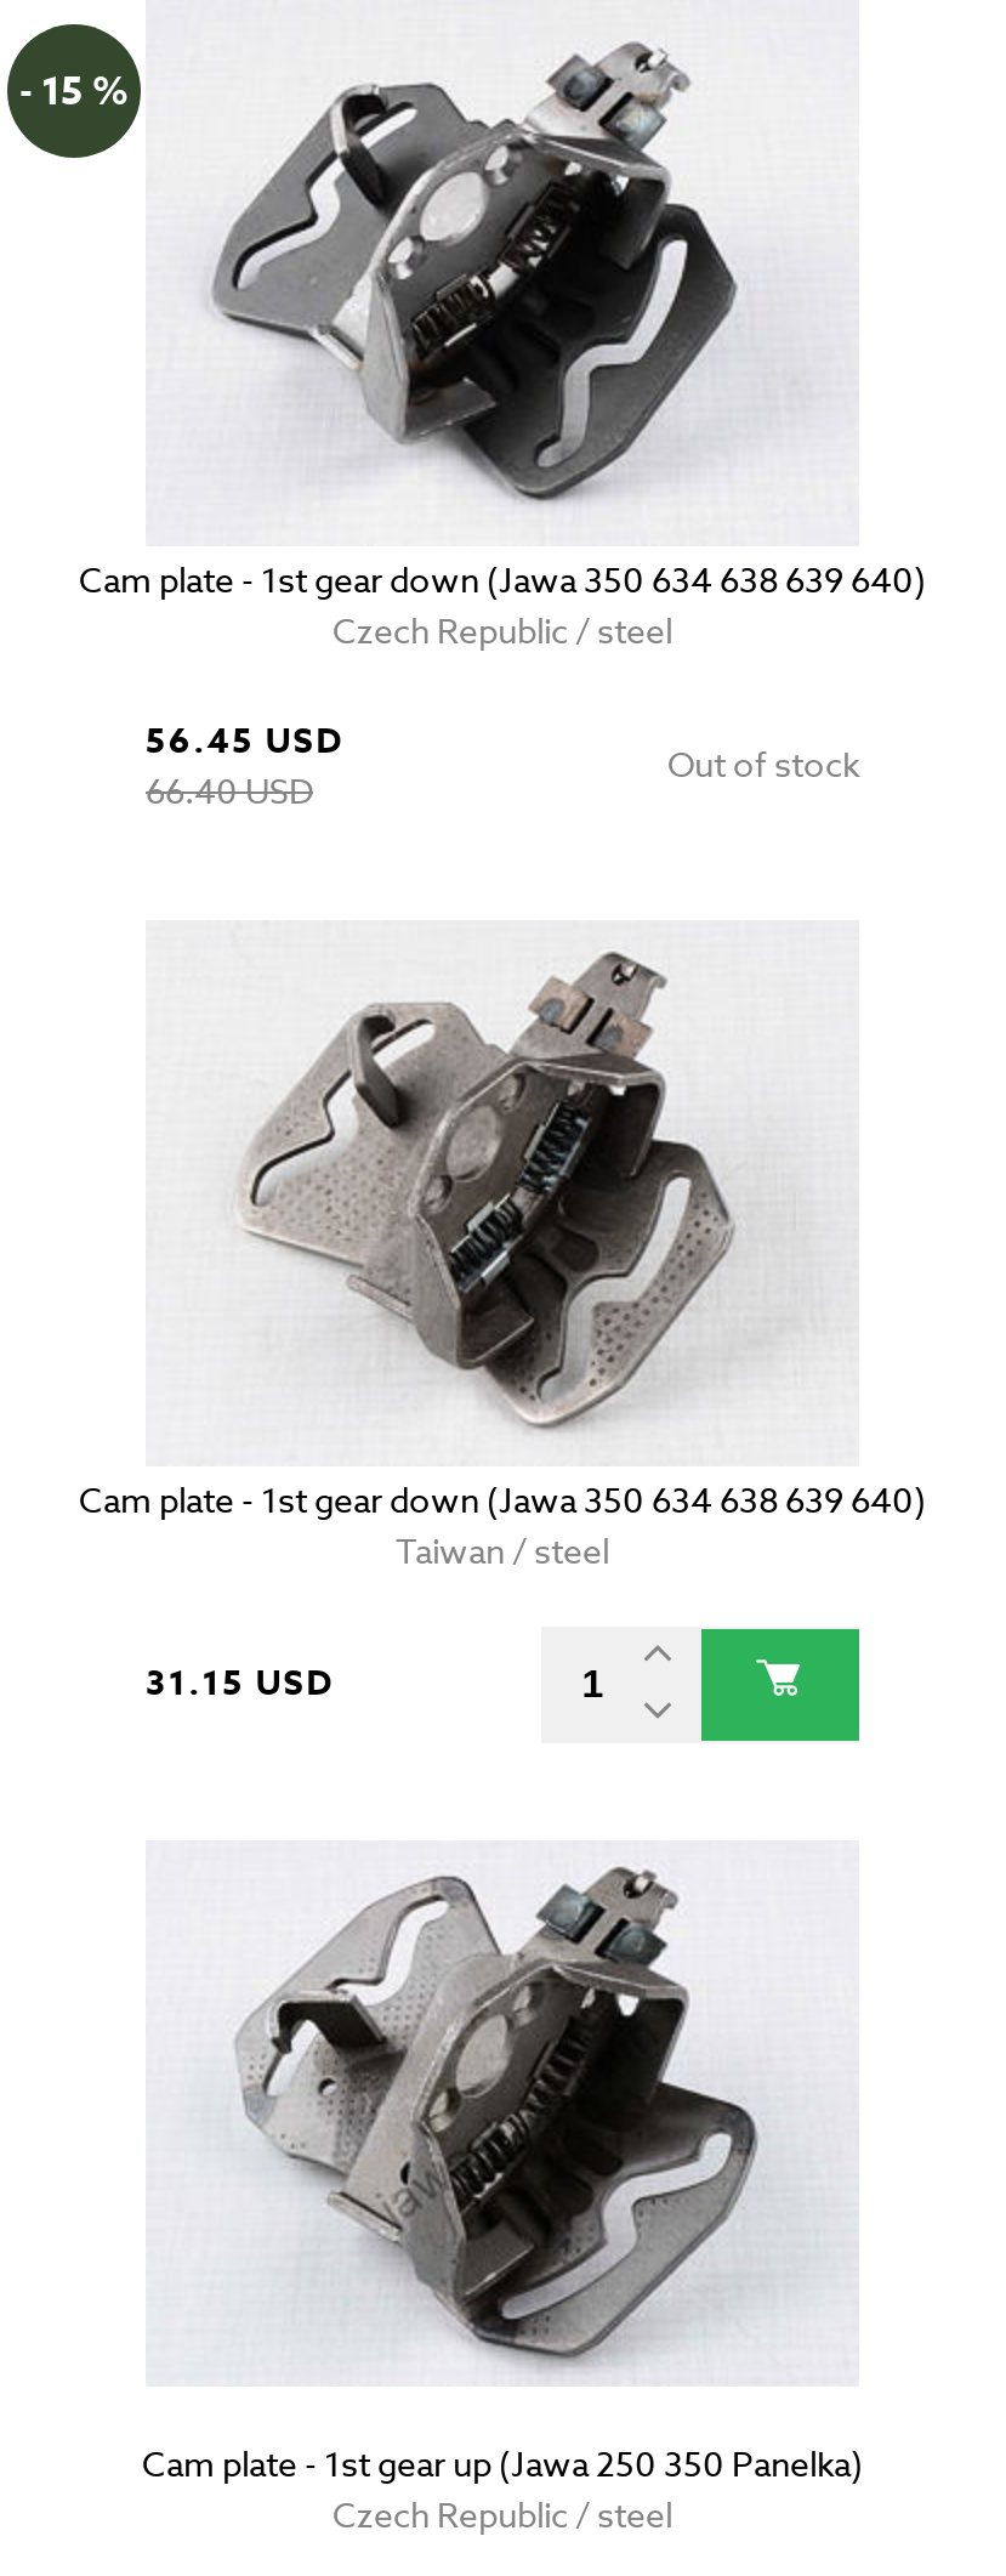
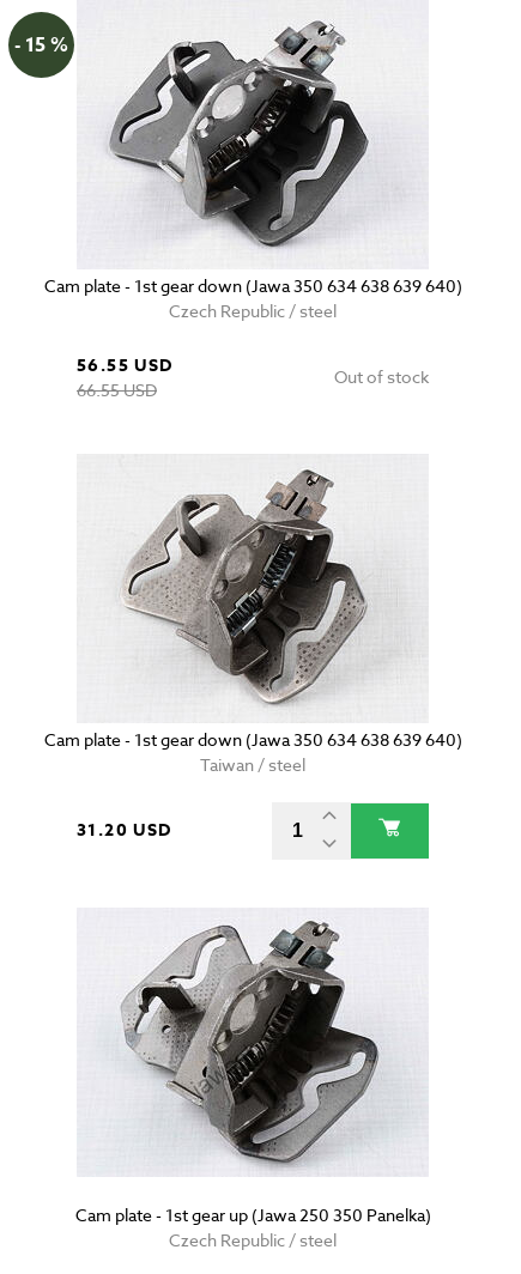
- 56.45 USD
+ 56.55 USD

- 66.40 USD
+ 66.55 USD

- 31.15 USD
+ 31.20 USD
